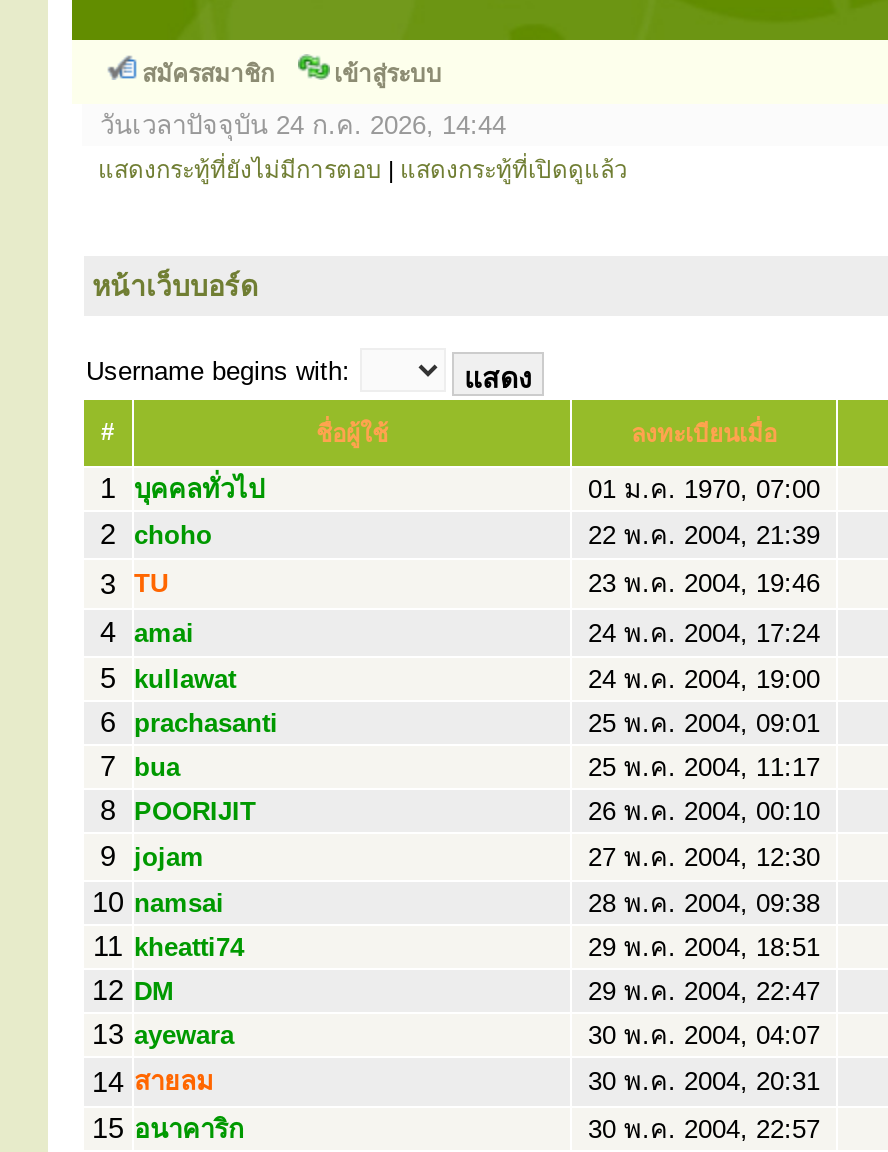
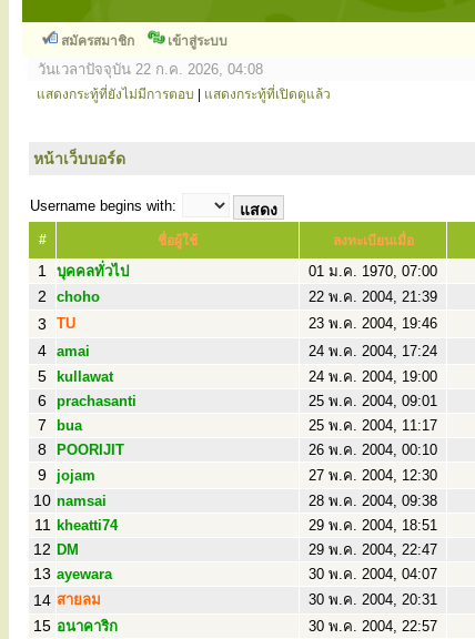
- วันเวลาปัจจุบัน 24 ก.ค. 2026, 14:44
+ วันเวลาปัจจุบัน 22 ก.ค. 2026, 04:08
